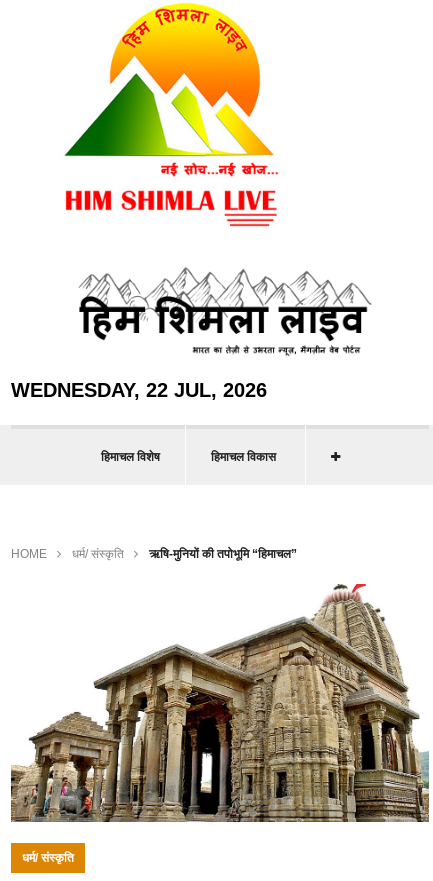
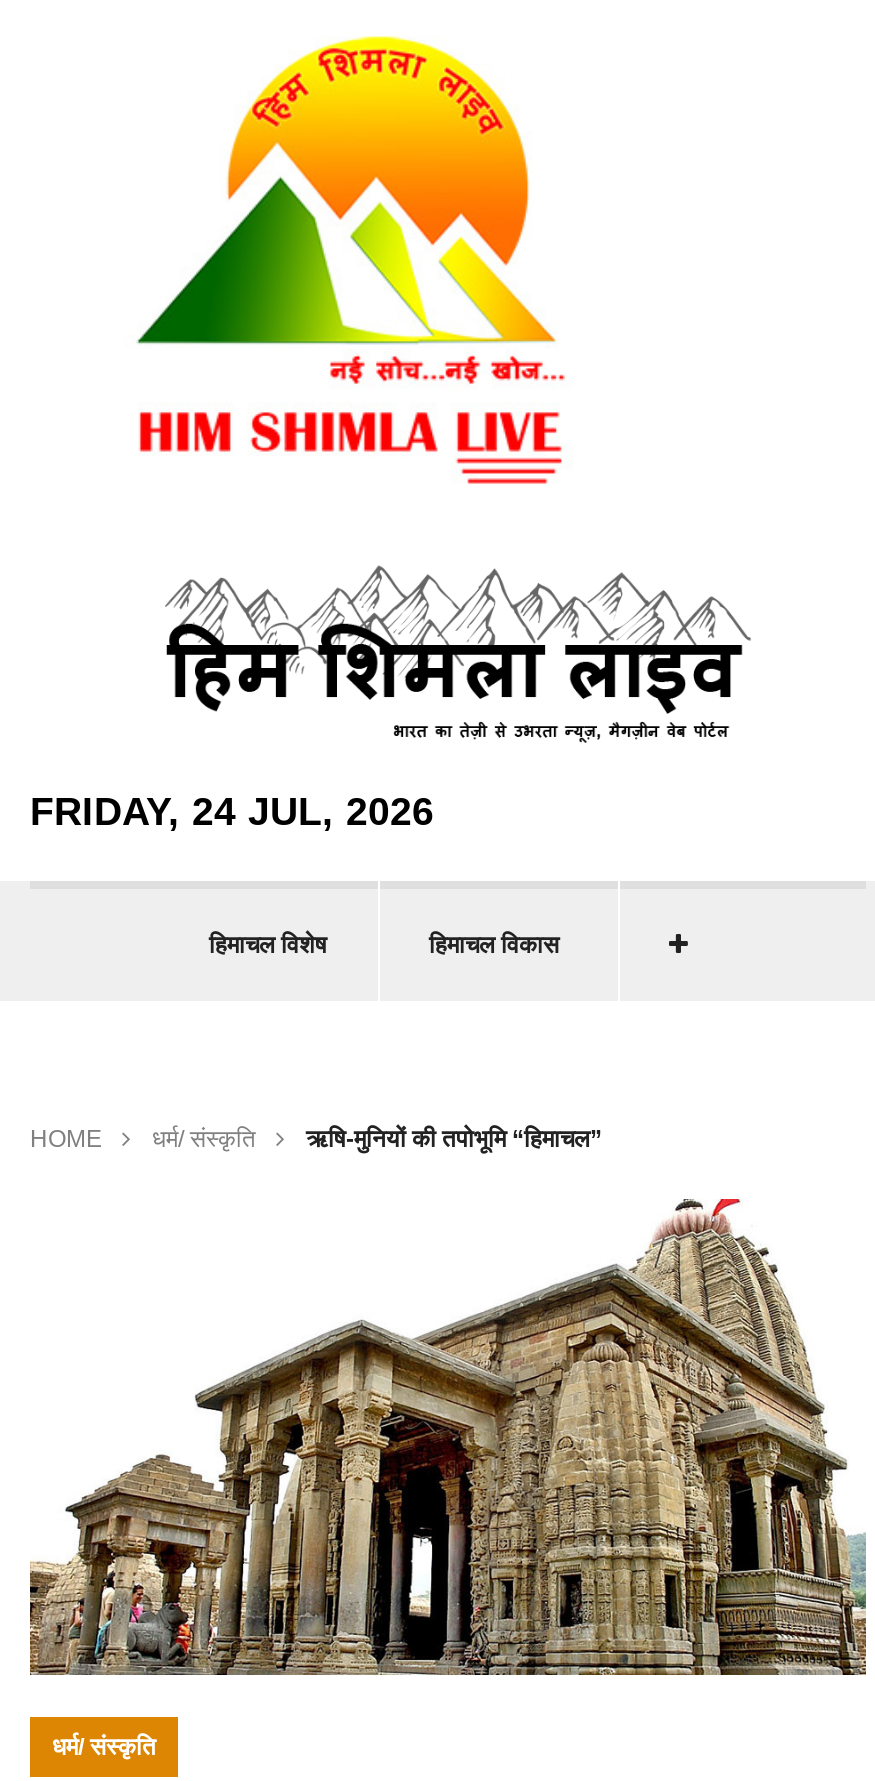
- WEDNESDAY, 22 JUL, 2026
+ FRIDAY, 24 JUL, 2026
